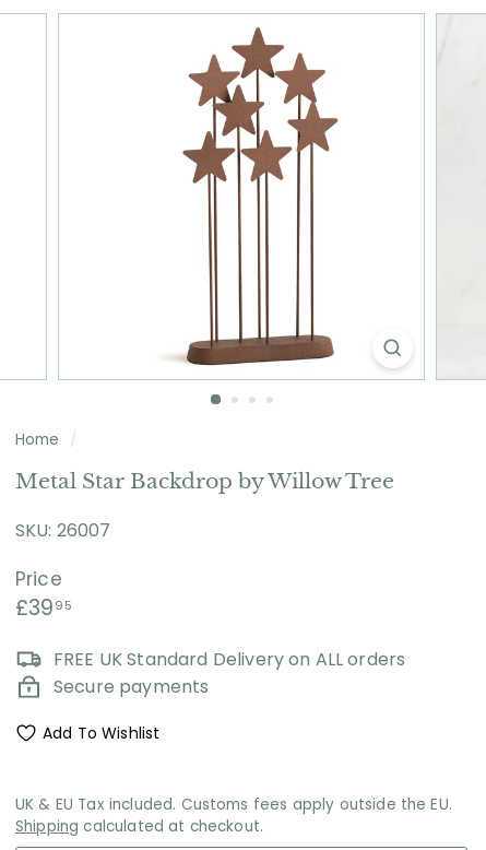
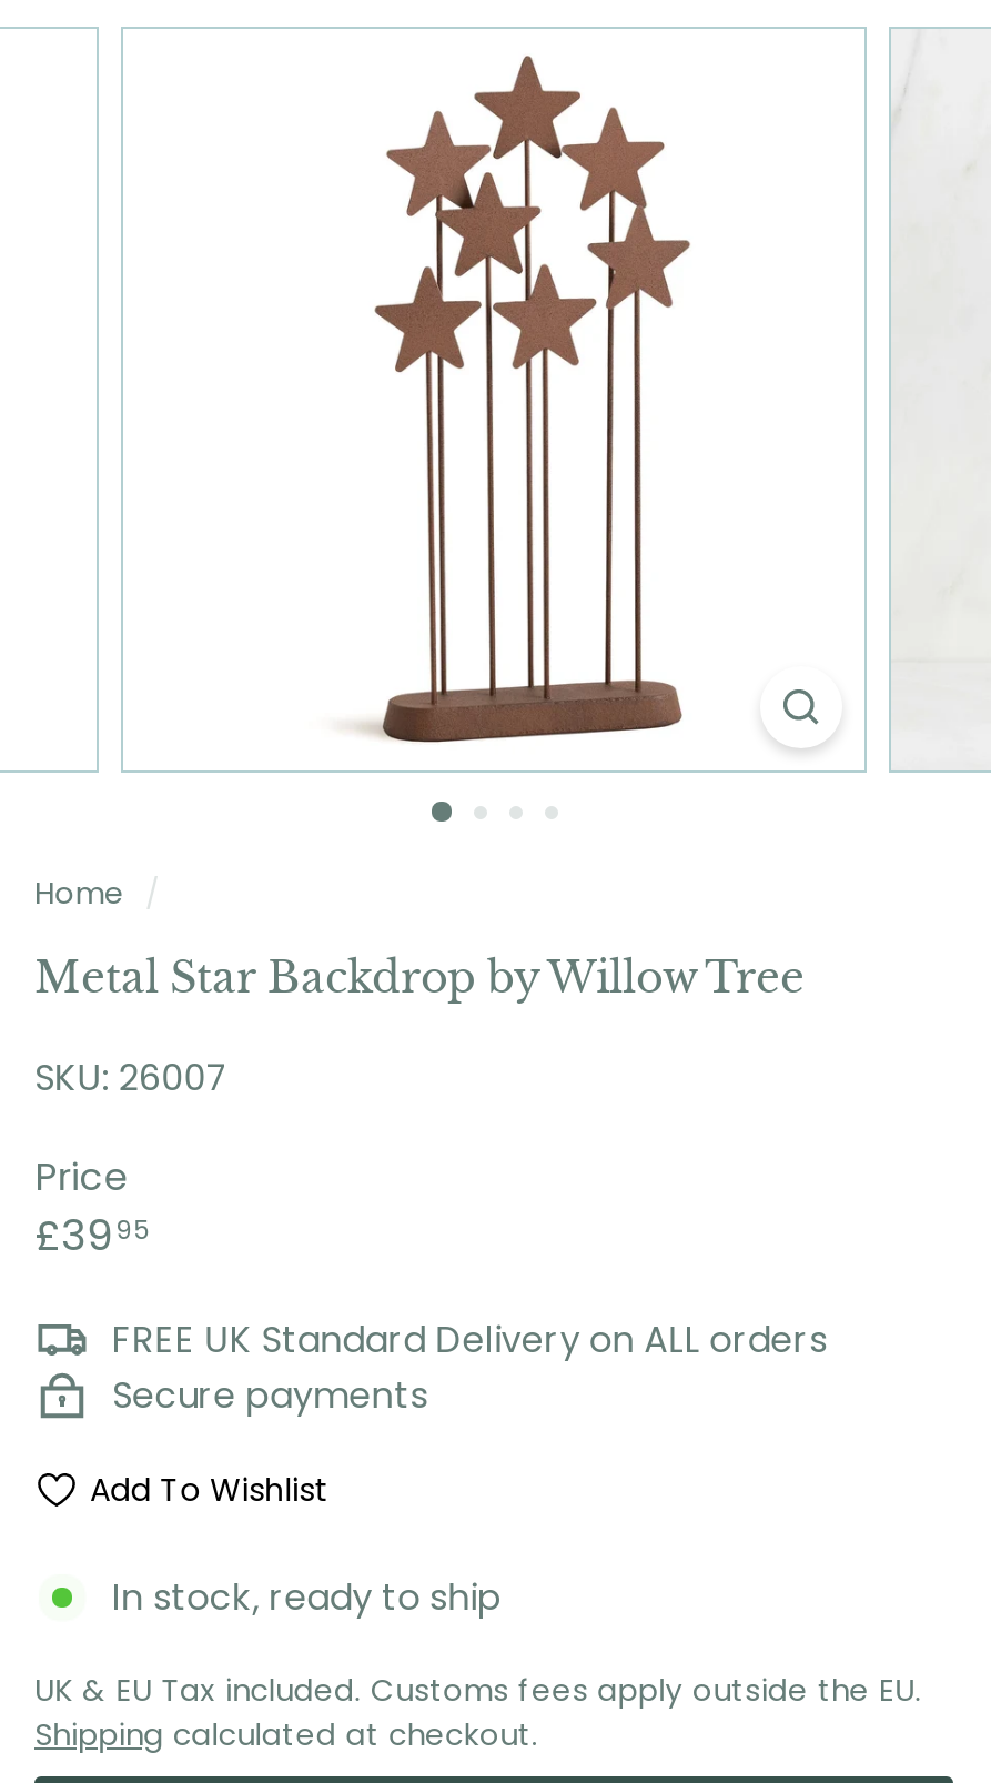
+ In stock, ready to ship
